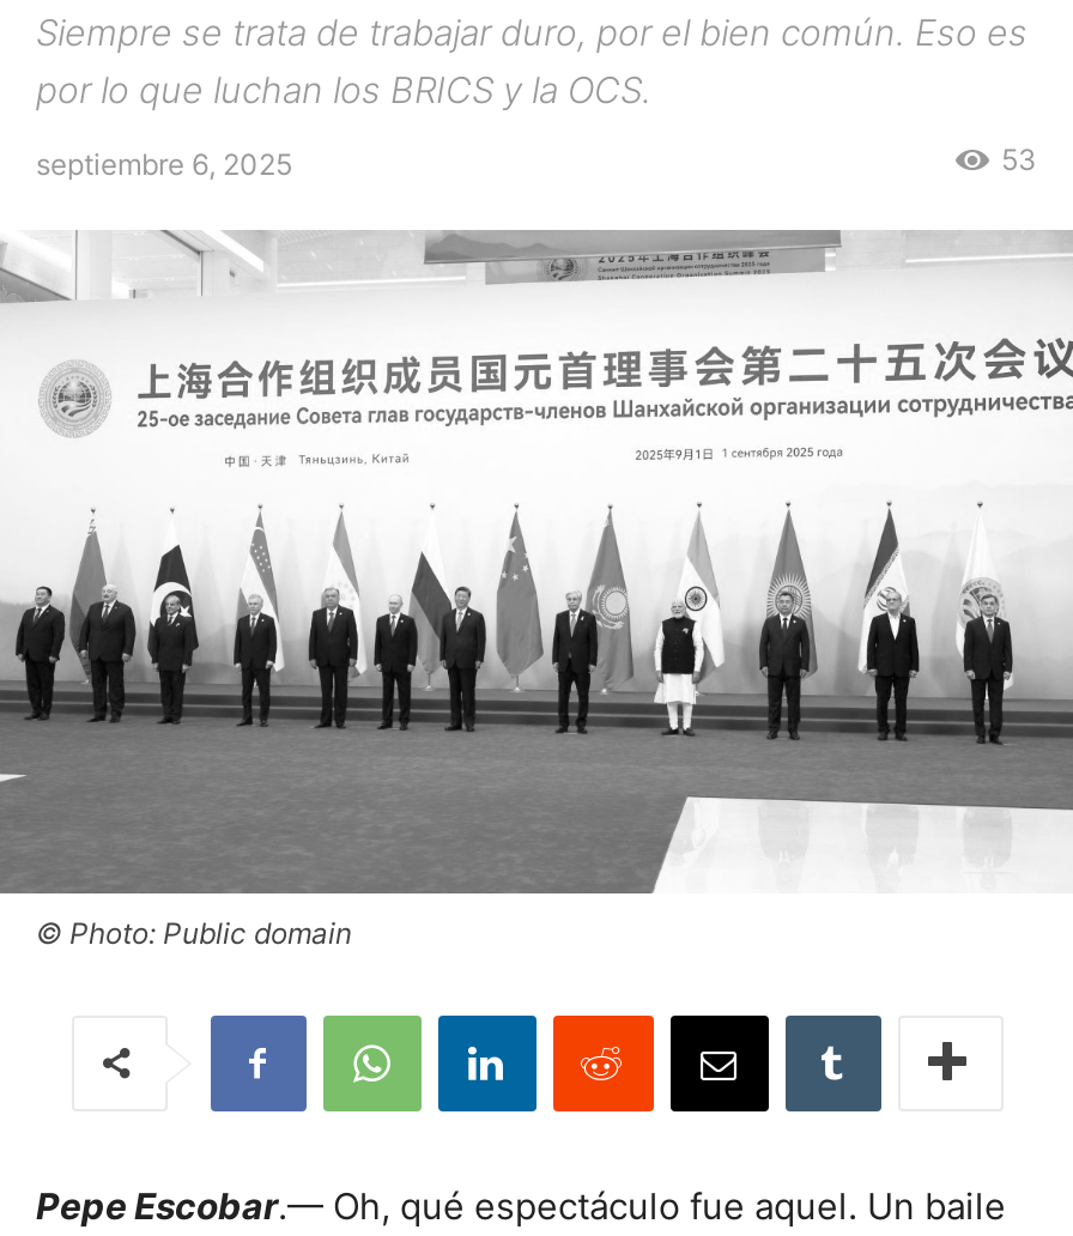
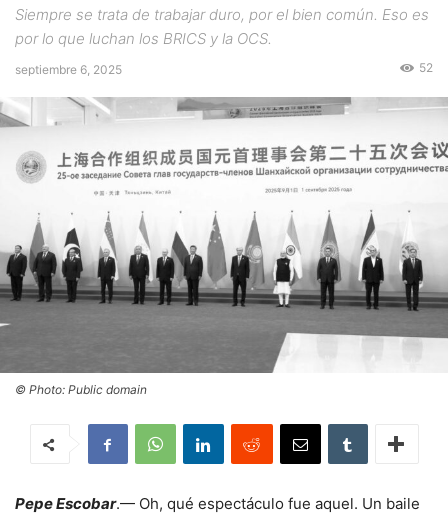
- 53
+ 52
